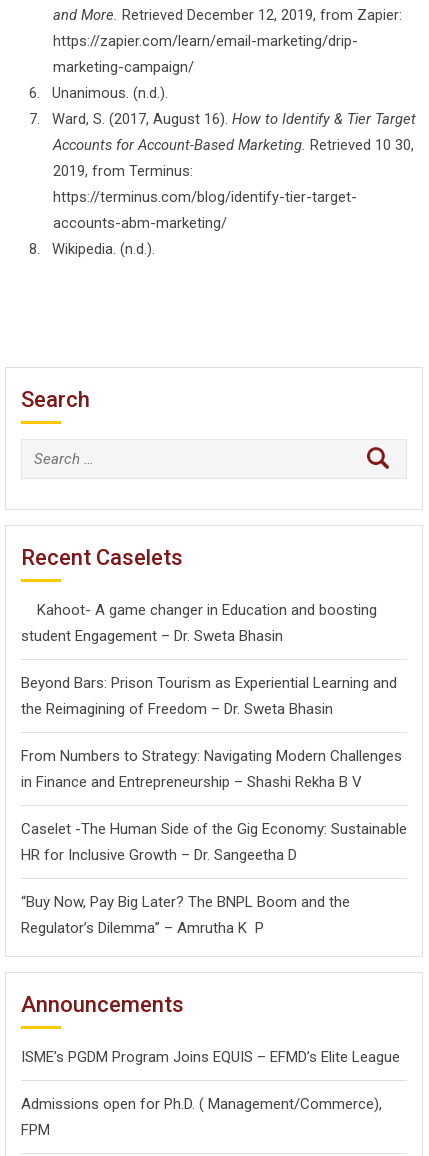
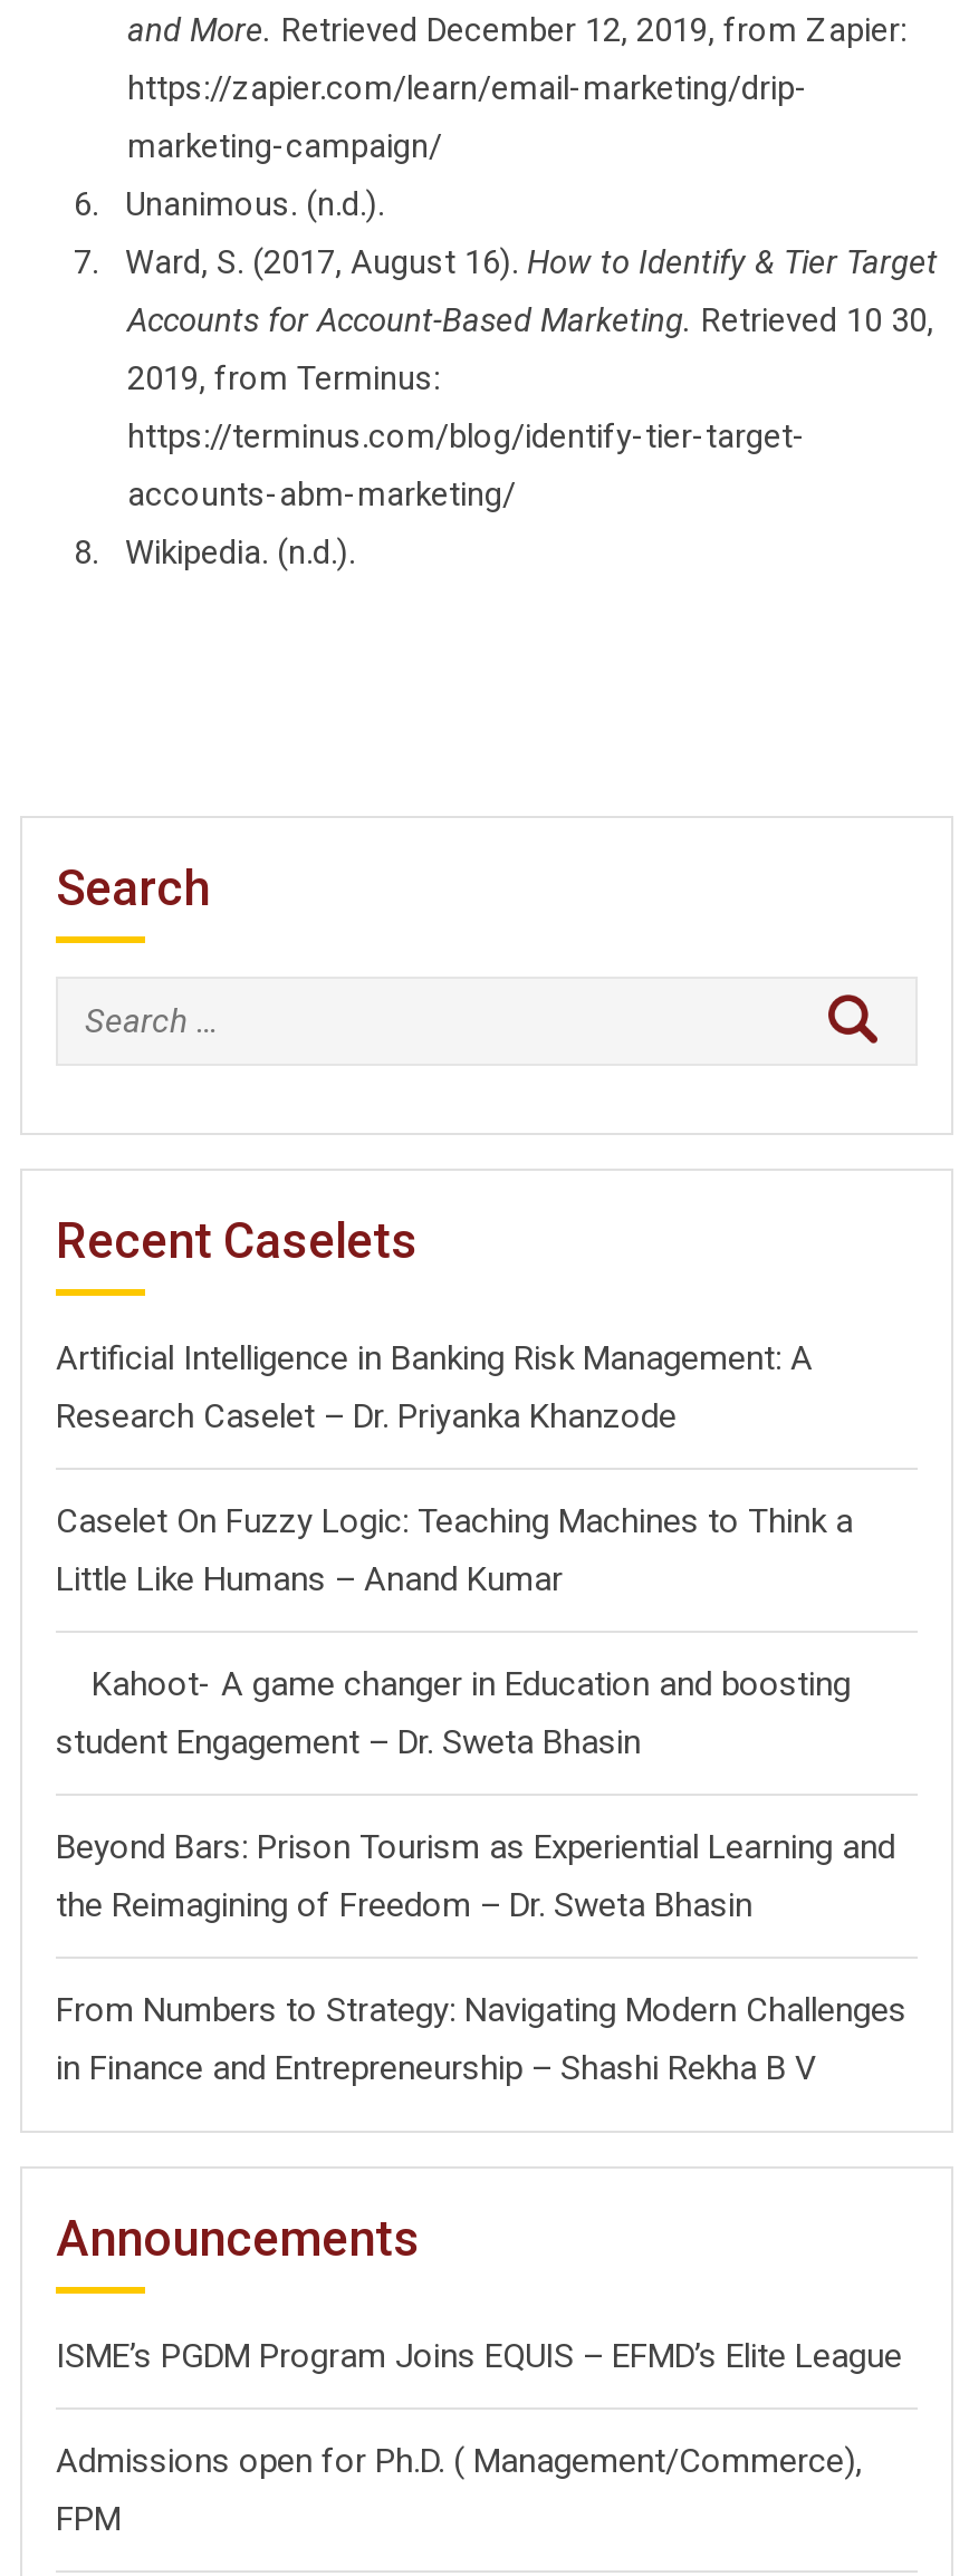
+ Artificial Intelligence in Banking Risk Management: A
+ Research Caselet – Dr. Priyanka Khanzode
+ Caselet On Fuzzy Logic: Teaching Machines to Think a
+ Little Like Humans – Anand Kumar

moved down: Kahoot- A game changer in Education and boosting | student Engagement – Dr. Sweta Bhasin | Beyond Bars: Prison Tourism as Experiential Learning and | the Reimagining of Freedom – Dr. Sweta Bhasin | From Numbers to Strategy: Navigating Modern Challenges | in Finance and Entrepreneurship – Shashi Rekha B V

- Caselet -The Human Side of the Gig Economy: Sustainable
- HR for Inclusive Growth – Dr. Sangeetha D
- “Buy Now, Pay Big Later? The BNPL Boom and the
- Regulator’s Dilemma” – Amrutha K P
